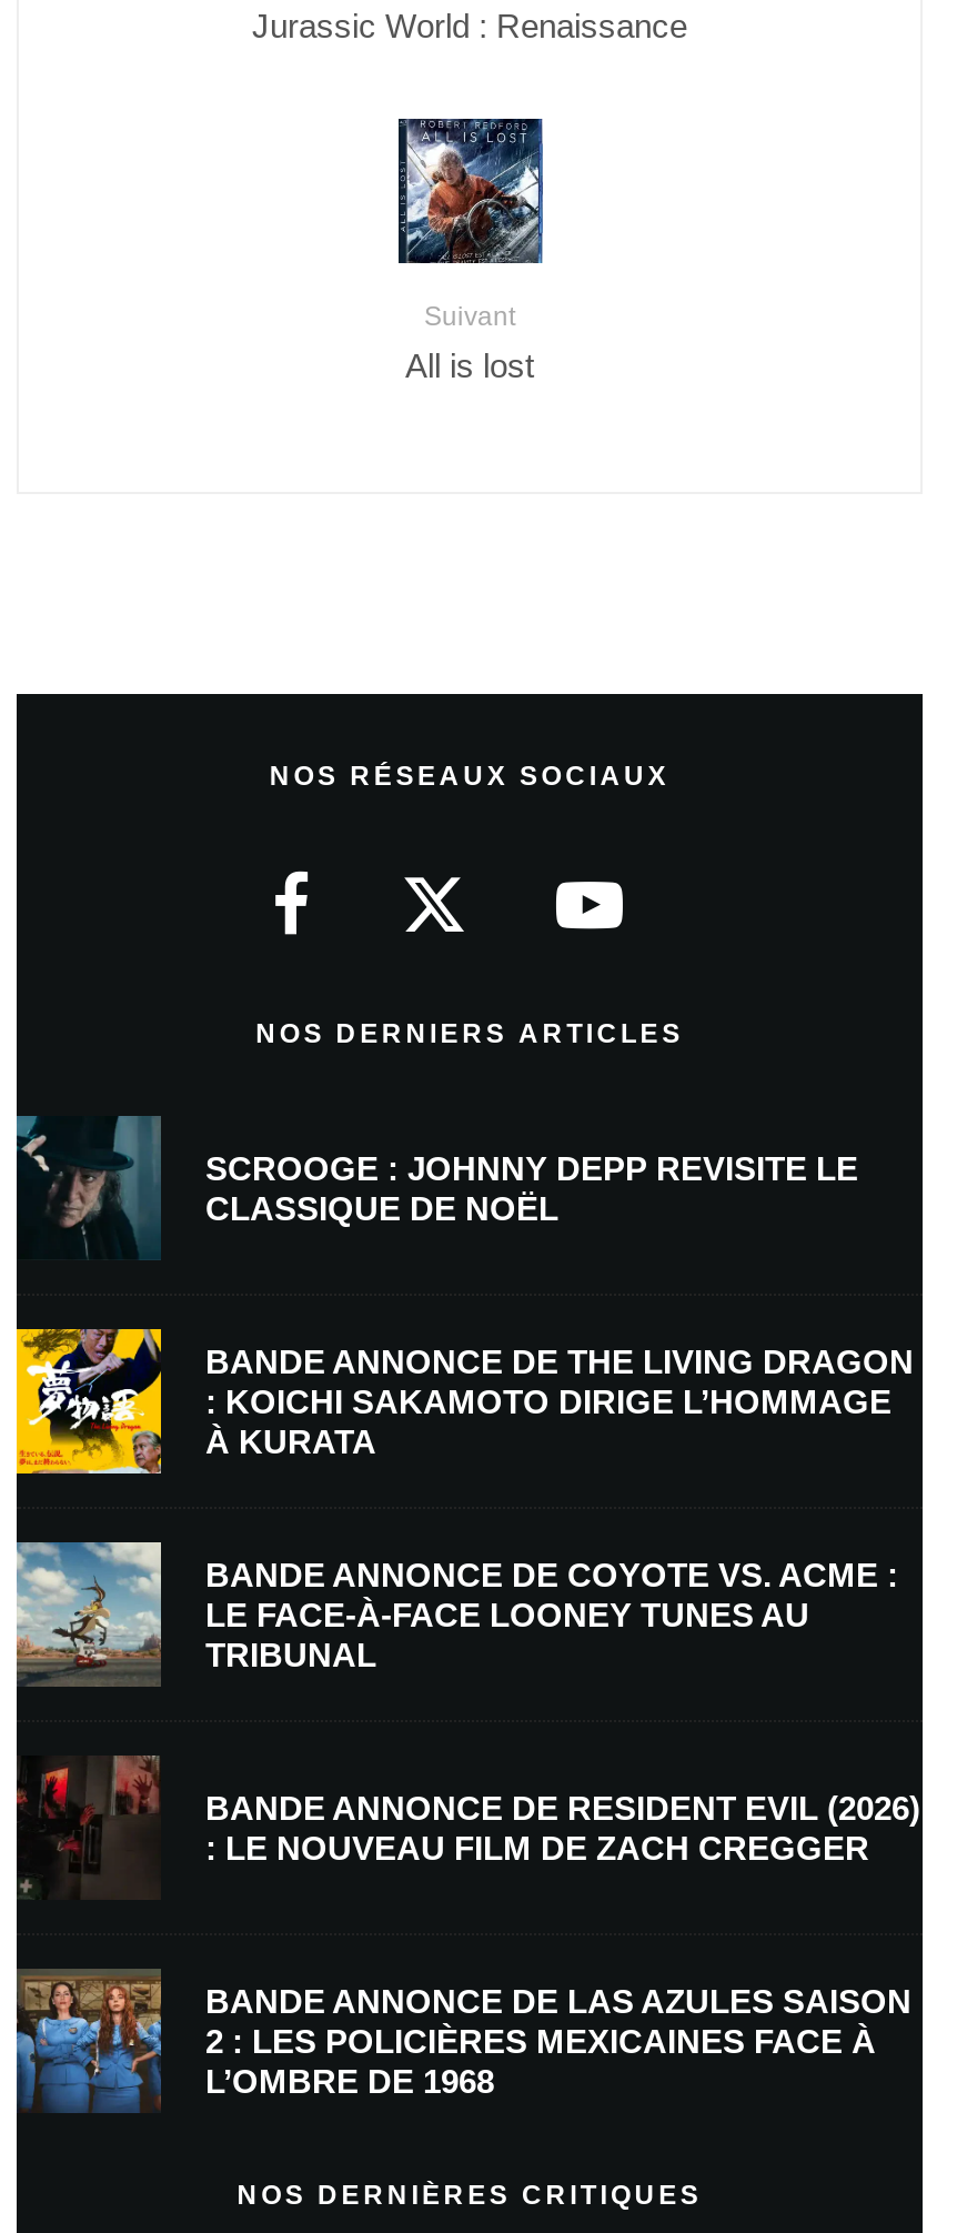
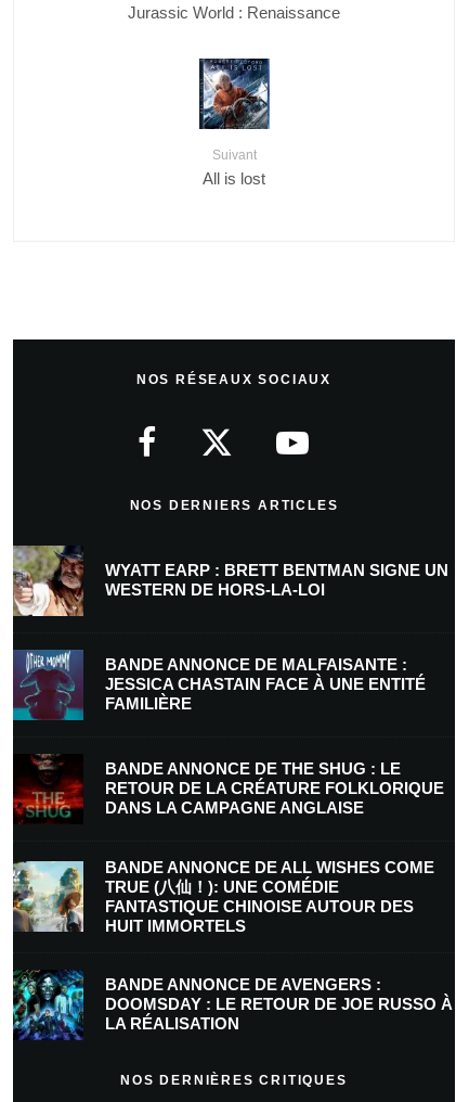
- [image]
- SCROOGE : JOHNNY DEPP REVISITE LE
- CLASSIQUE DE NOËL
+ [image]
+ WYATT EARP : BRETT BENTMAN SIGNE UN
+ WESTERN DE HORS-LA-LOI

- [image]
- BANDE ANNONCE DE THE LIVING DRAGON
- : KOICHI SAKAMOTO DIRIGE L’HOMMAGE
- À KURATA
+ [image]
+ BANDE ANNONCE DE MALFAISANTE :
+ JESSICA CHASTAIN FACE À UNE ENTITÉ
+ FAMILIÈRE

- [image]
- BANDE ANNONCE DE COYOTE VS. ACME :
- LE FACE-À-FACE LOONEY TUNES AU
- TRIBUNAL
+ [image]
+ BANDE ANNONCE DE THE SHUG : LE
+ RETOUR DE LA CRÉATURE FOLKLORIQUE
+ DANS LA CAMPAGNE ANGLAISE

- [image]
- BANDE ANNONCE DE RESIDENT EVIL (2026)
- : LE NOUVEAU FILM DE ZACH CREGGER
+ [image]
+ BANDE ANNONCE DE ALL WISHES COME
+ TRUE (八仙！): UNE COMÉDIE
+ FANTASTIQUE CHINOISE AUTOUR DES
+ HUIT IMMORTELS

- [image]
- BANDE ANNONCE DE LAS AZULES SAISON
- 2 : LES POLICIÈRES MEXICAINES FACE À
- L’OMBRE DE 1968
+ [image]
+ BANDE ANNONCE DE AVENGERS :
+ DOOMSDAY : LE RETOUR DE JOE RUSSO À
+ LA RÉALISATION
